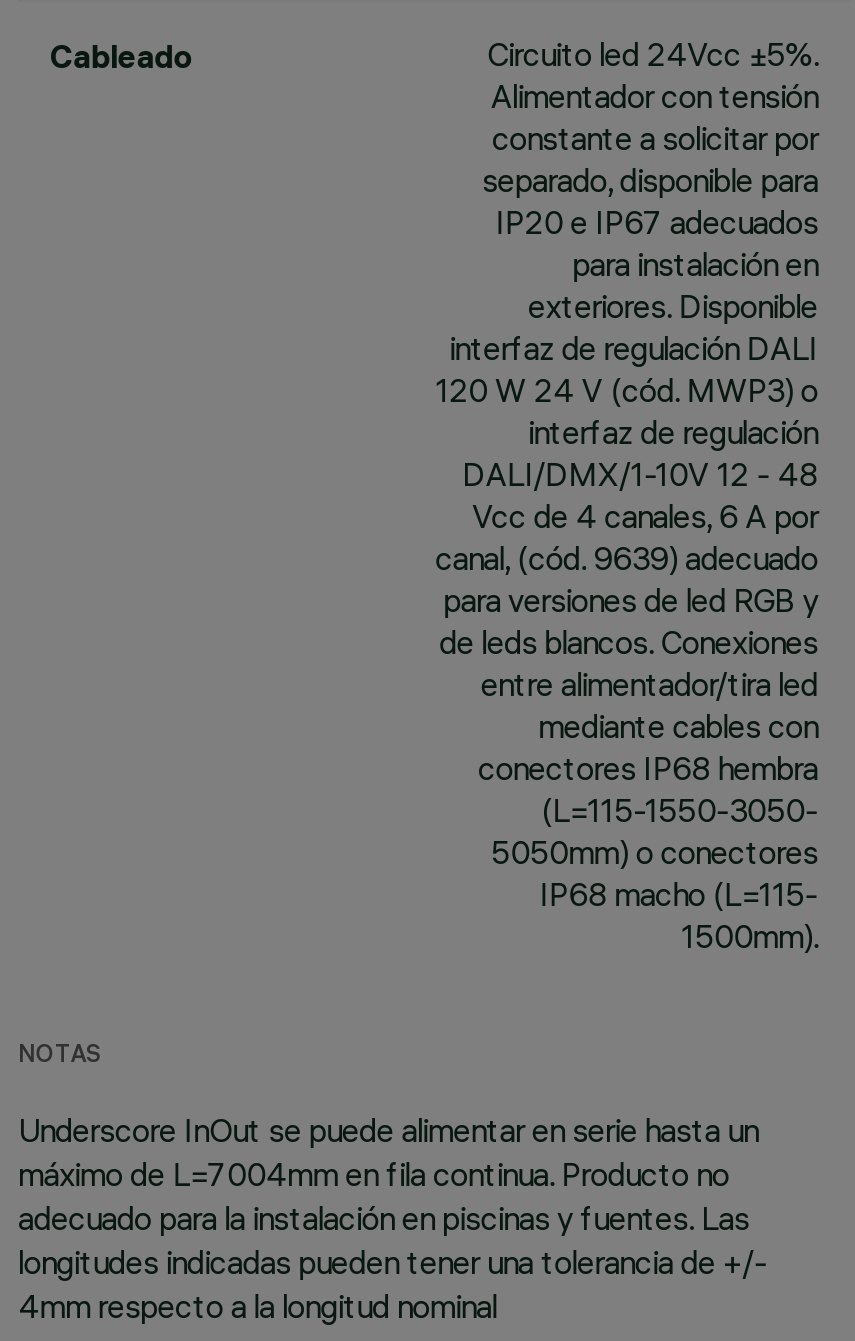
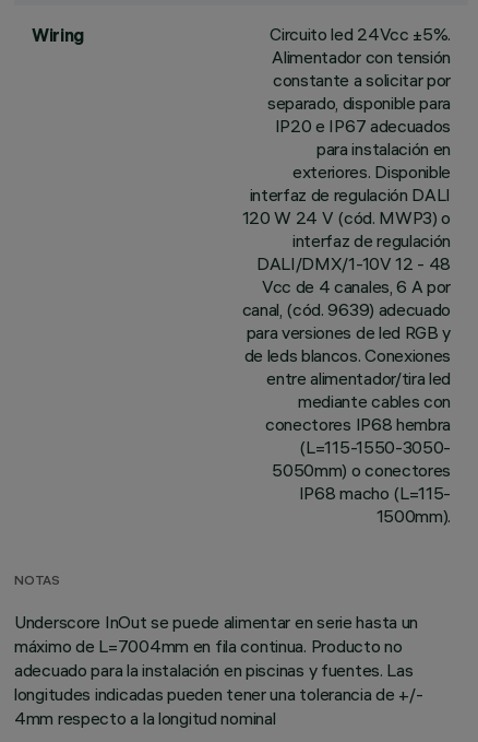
- Cableado
+ Wiring
